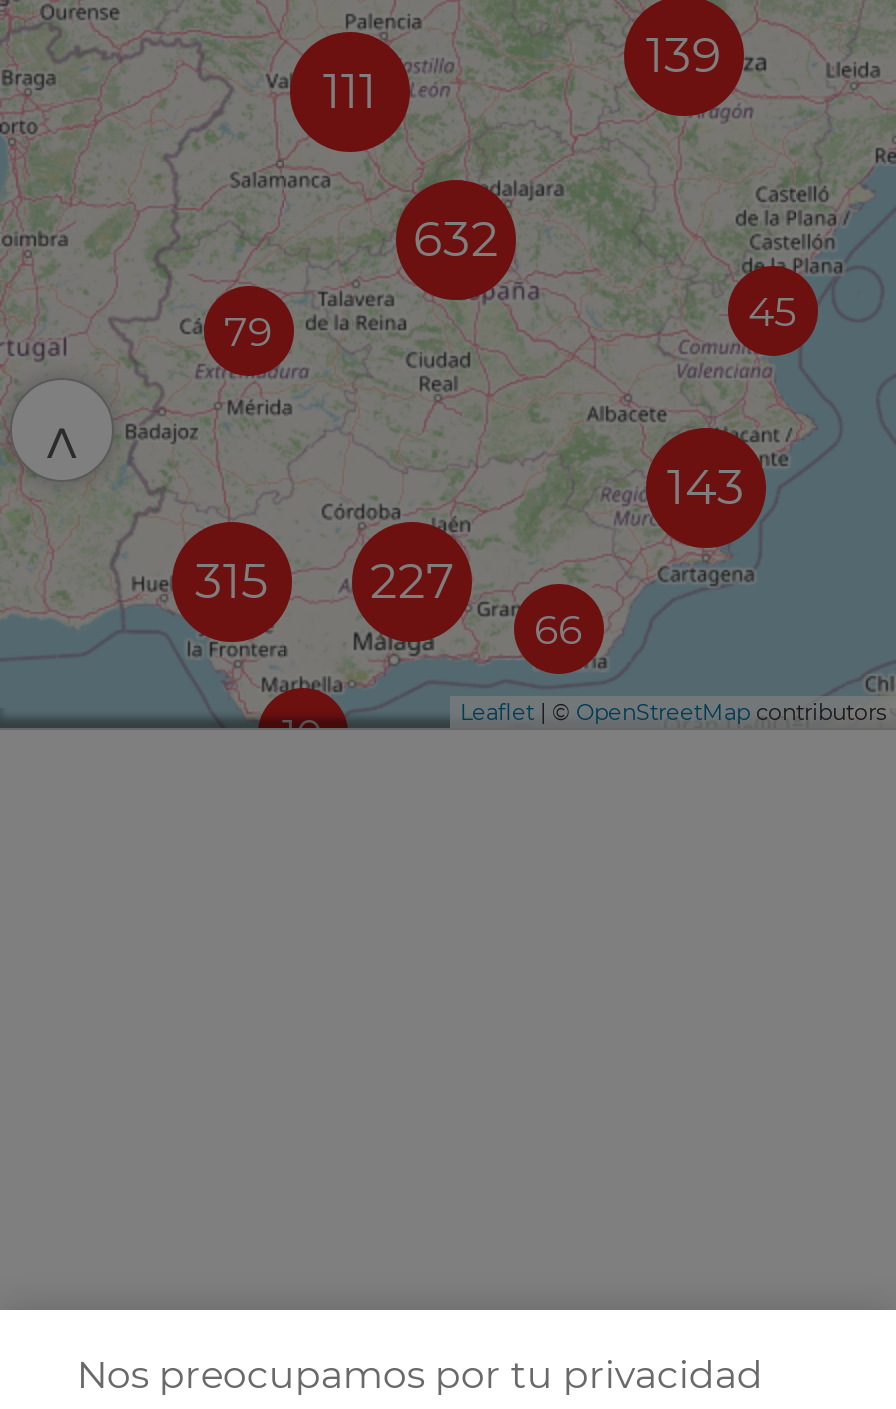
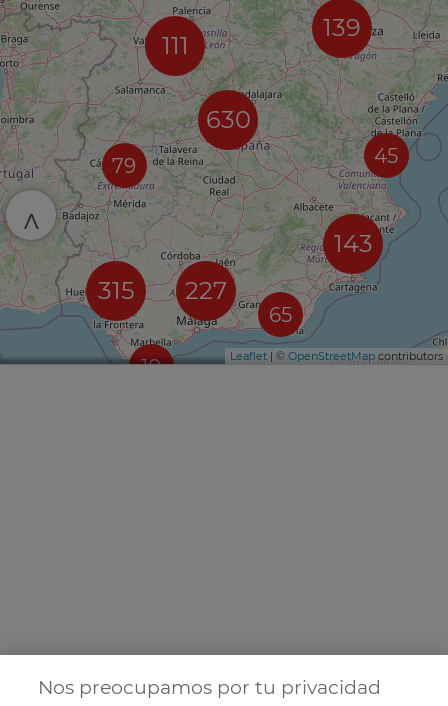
- 632
+ 630

- 66
+ 65
